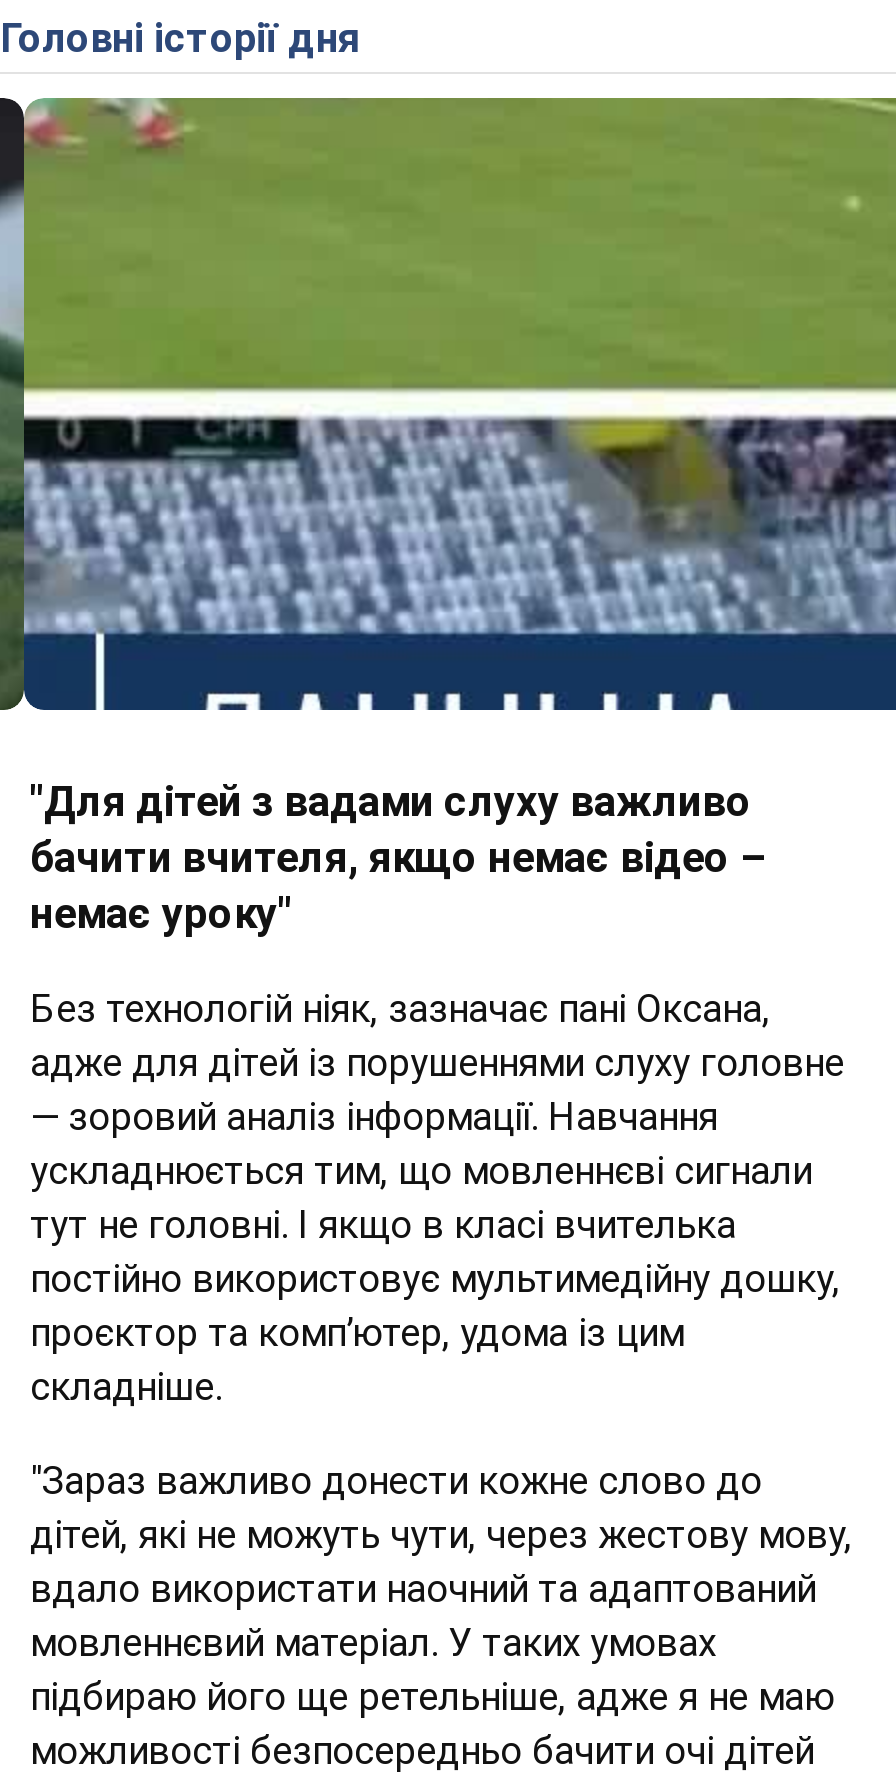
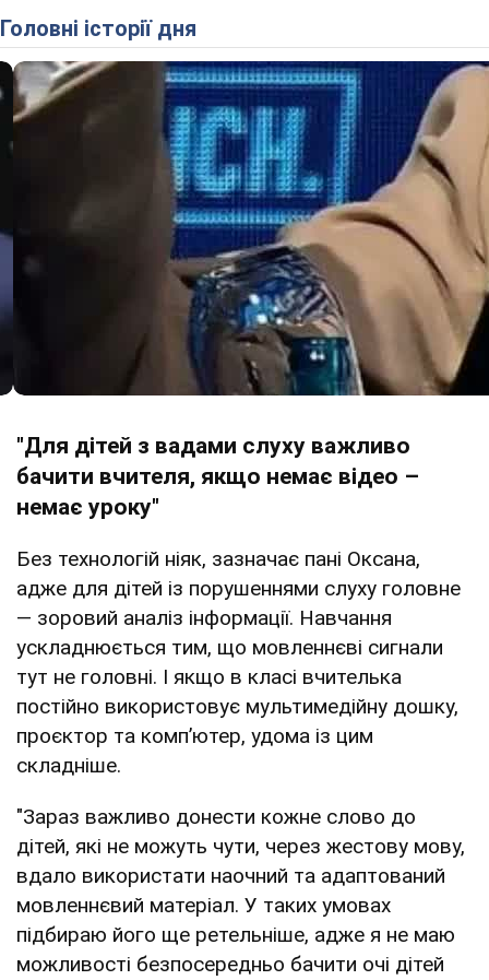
- [image]
+ [image]
